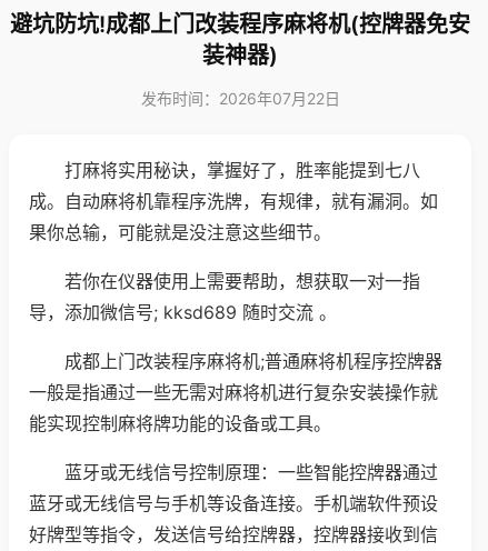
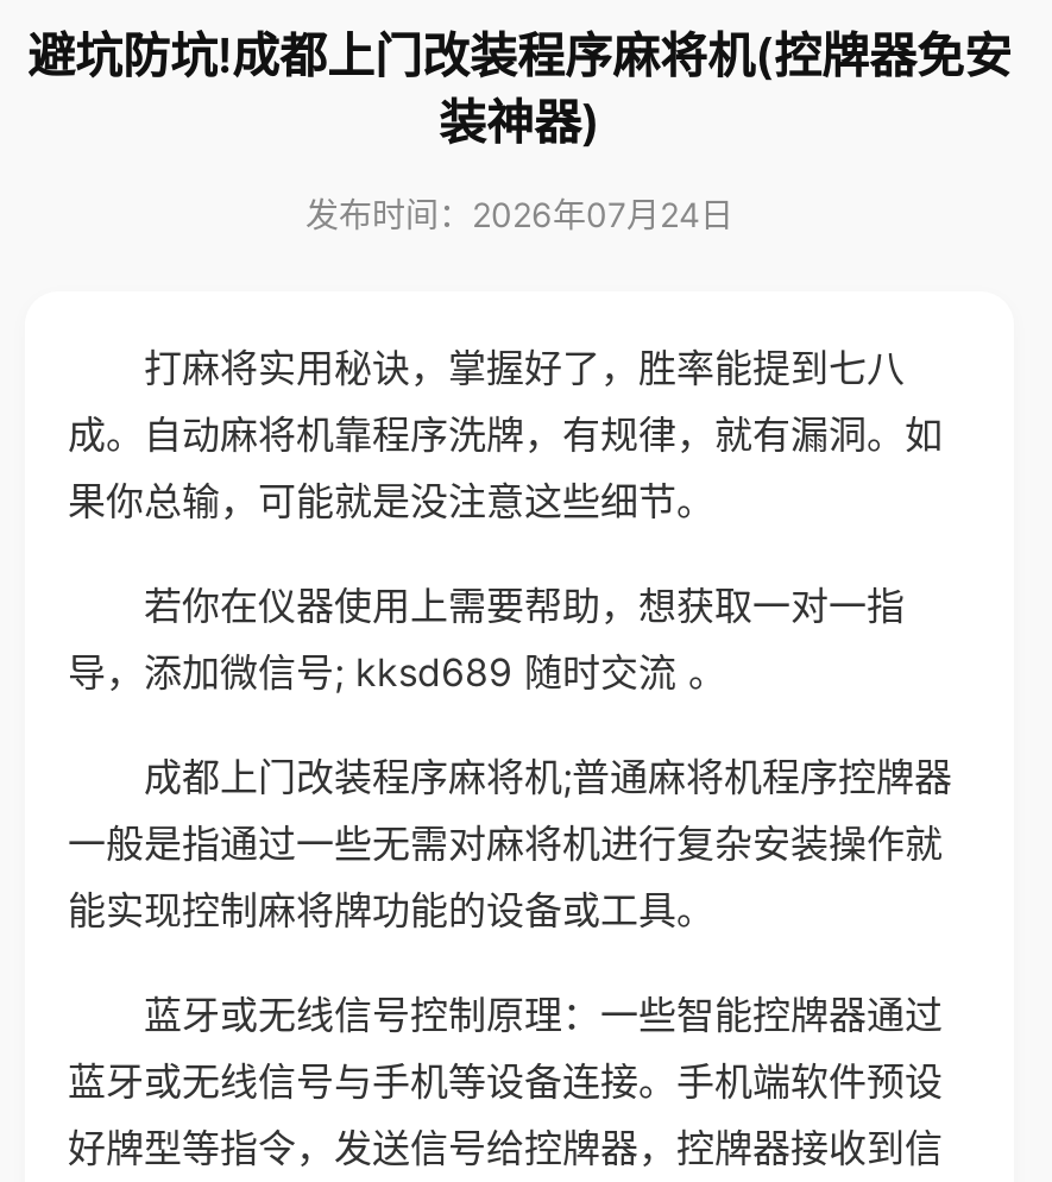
- 发布时间：2026年07月22日
+ 发布时间：2026年07月24日
